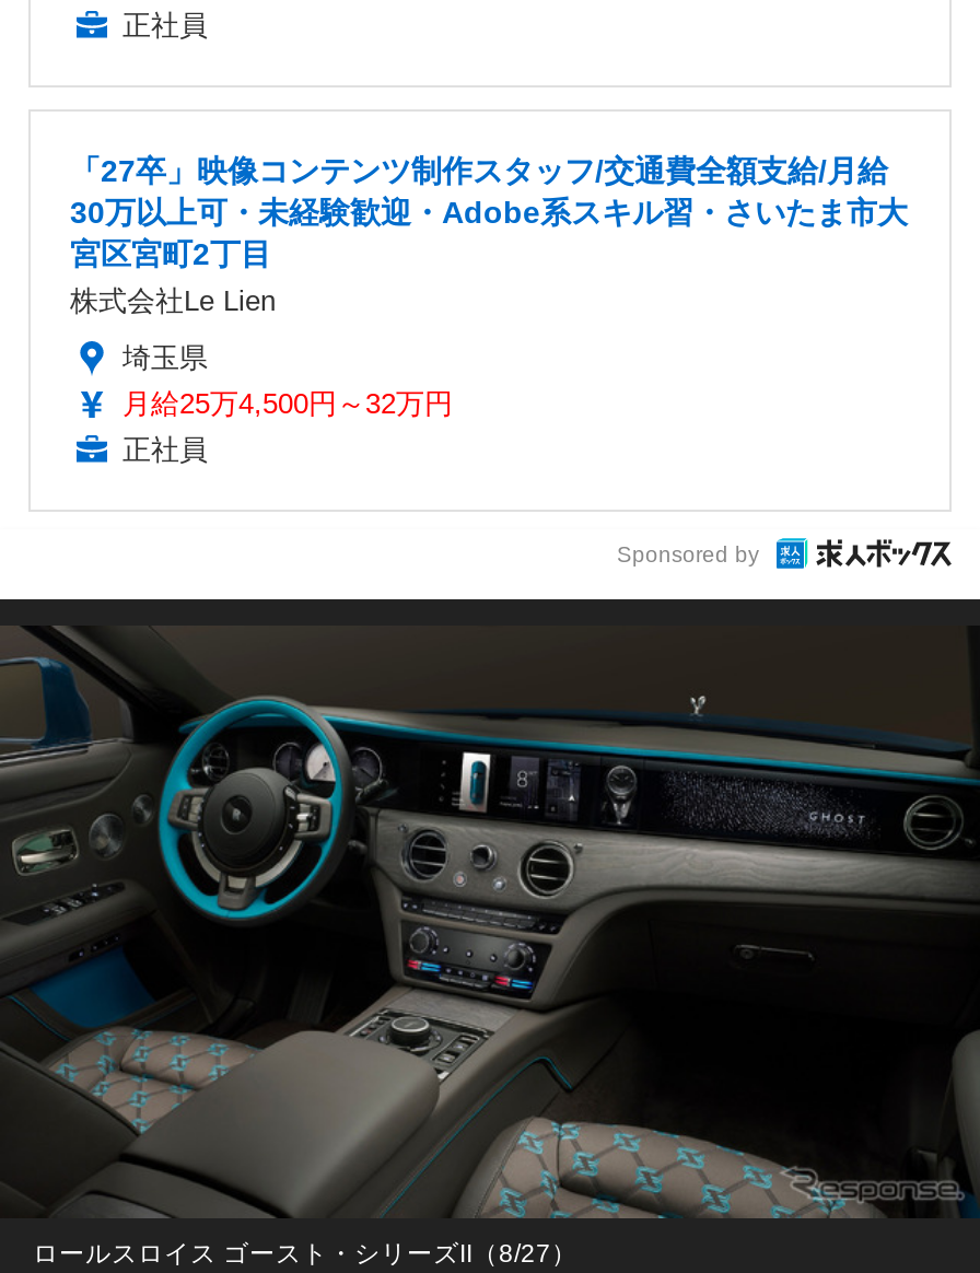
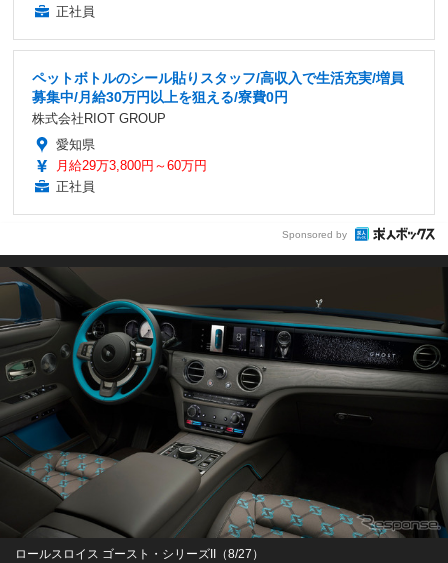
- 「27卒」映像コンテンツ制作スタッフ/交通費全額支給/月給
- 30万以上可・未経験歓迎・Adobe系スキル習・さいたま市大
- 宮区宮町2丁目
- 株式会社Le Lien
+ ペットボトルのシール貼りスタッフ/高収入で生活充実/増員
+ 募集中/月給30万円以上を狙える/寮費0円
+ 株式会社RIOT GROUP

- 埼玉県
- 月給25万4,500円～32万円
+ 愛知県
+ 月給29万3,800円～60万円
